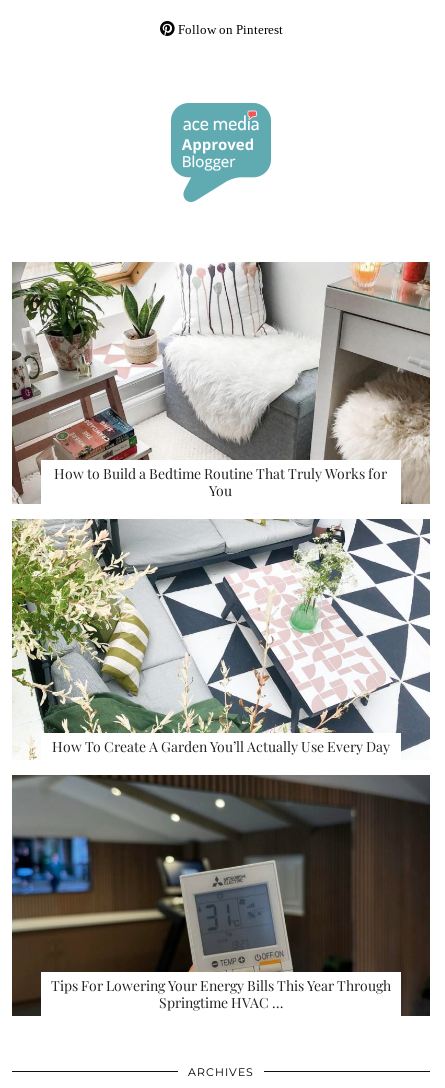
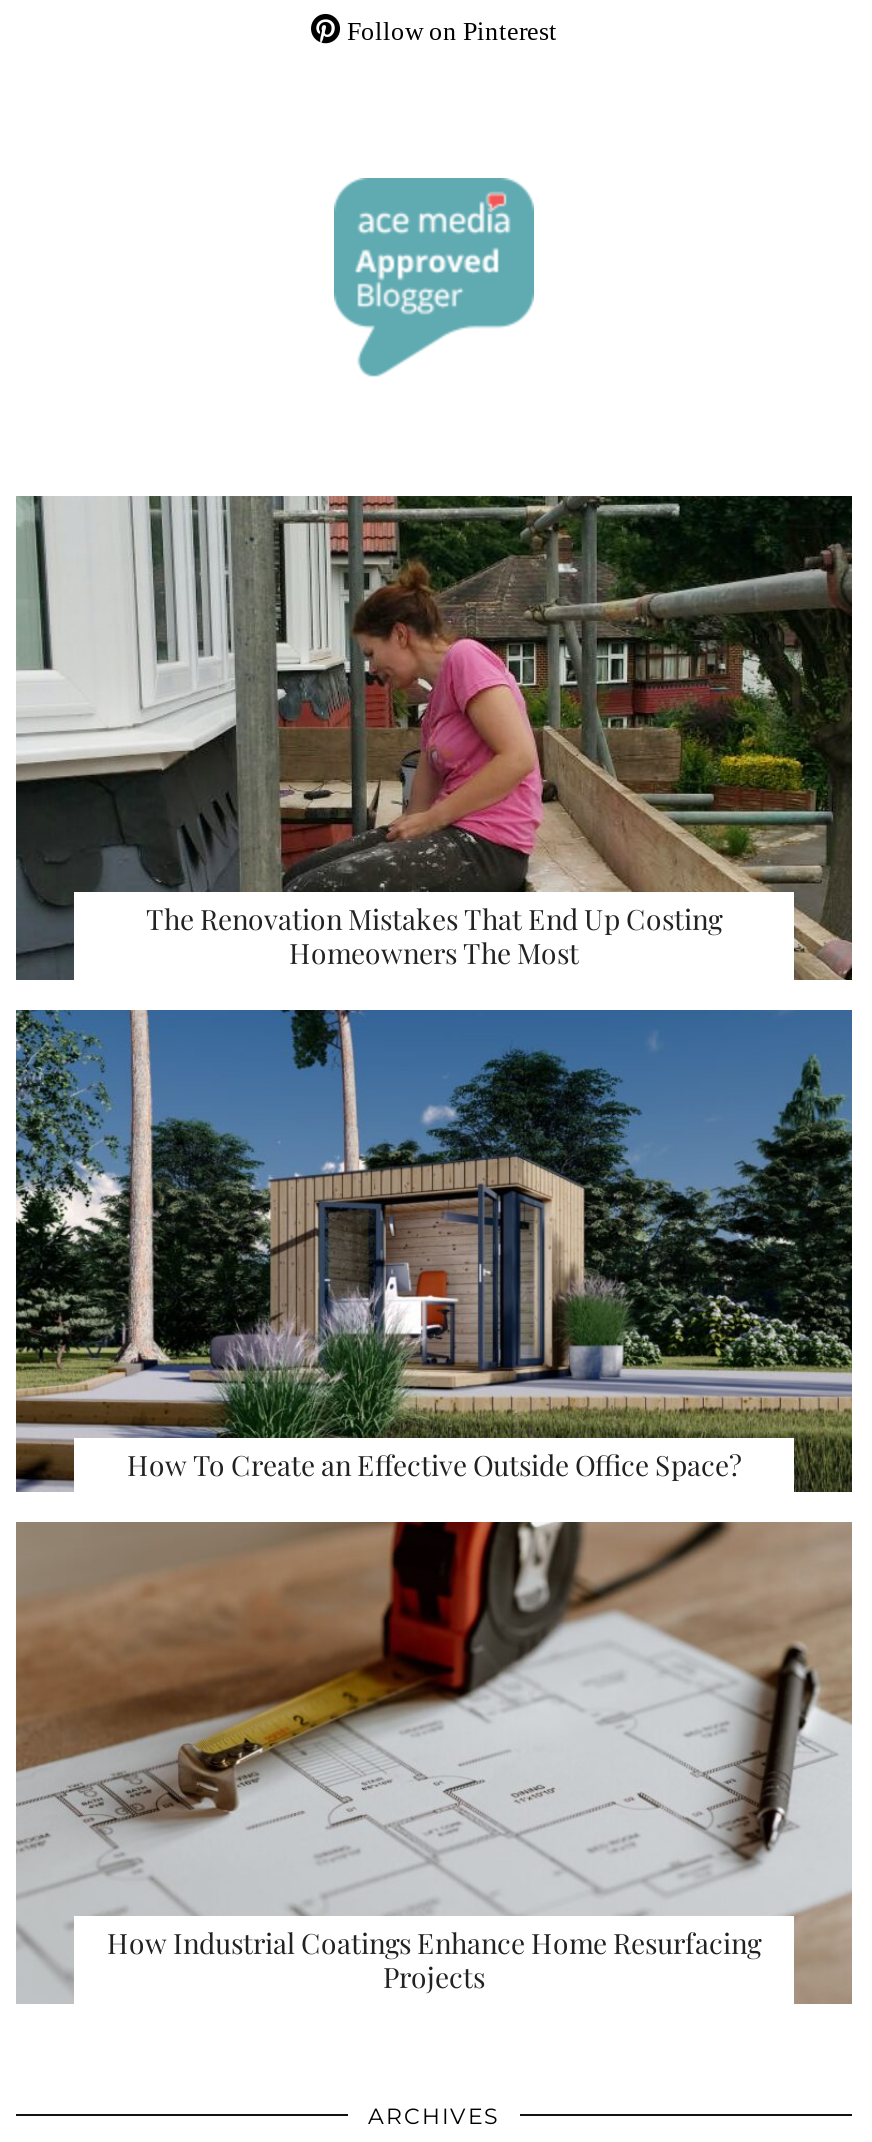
- [image]
- How to Build a Bedtime Routine That Truly Works for
- You
+ [image]
+ The Renovation Mistakes That End Up Costing
+ Homeowners The Most

- [image]
- How To Create A Garden You’ll Actually Use Every Day
+ [image]
+ How To Create an Effective Outside Office Space?

- [image]
- Tips For Lowering Your Energy Bills This Year Through
- Springtime HVAC …
+ [image]
+ How Industrial Coatings Enhance Home Resurfacing
+ Projects
